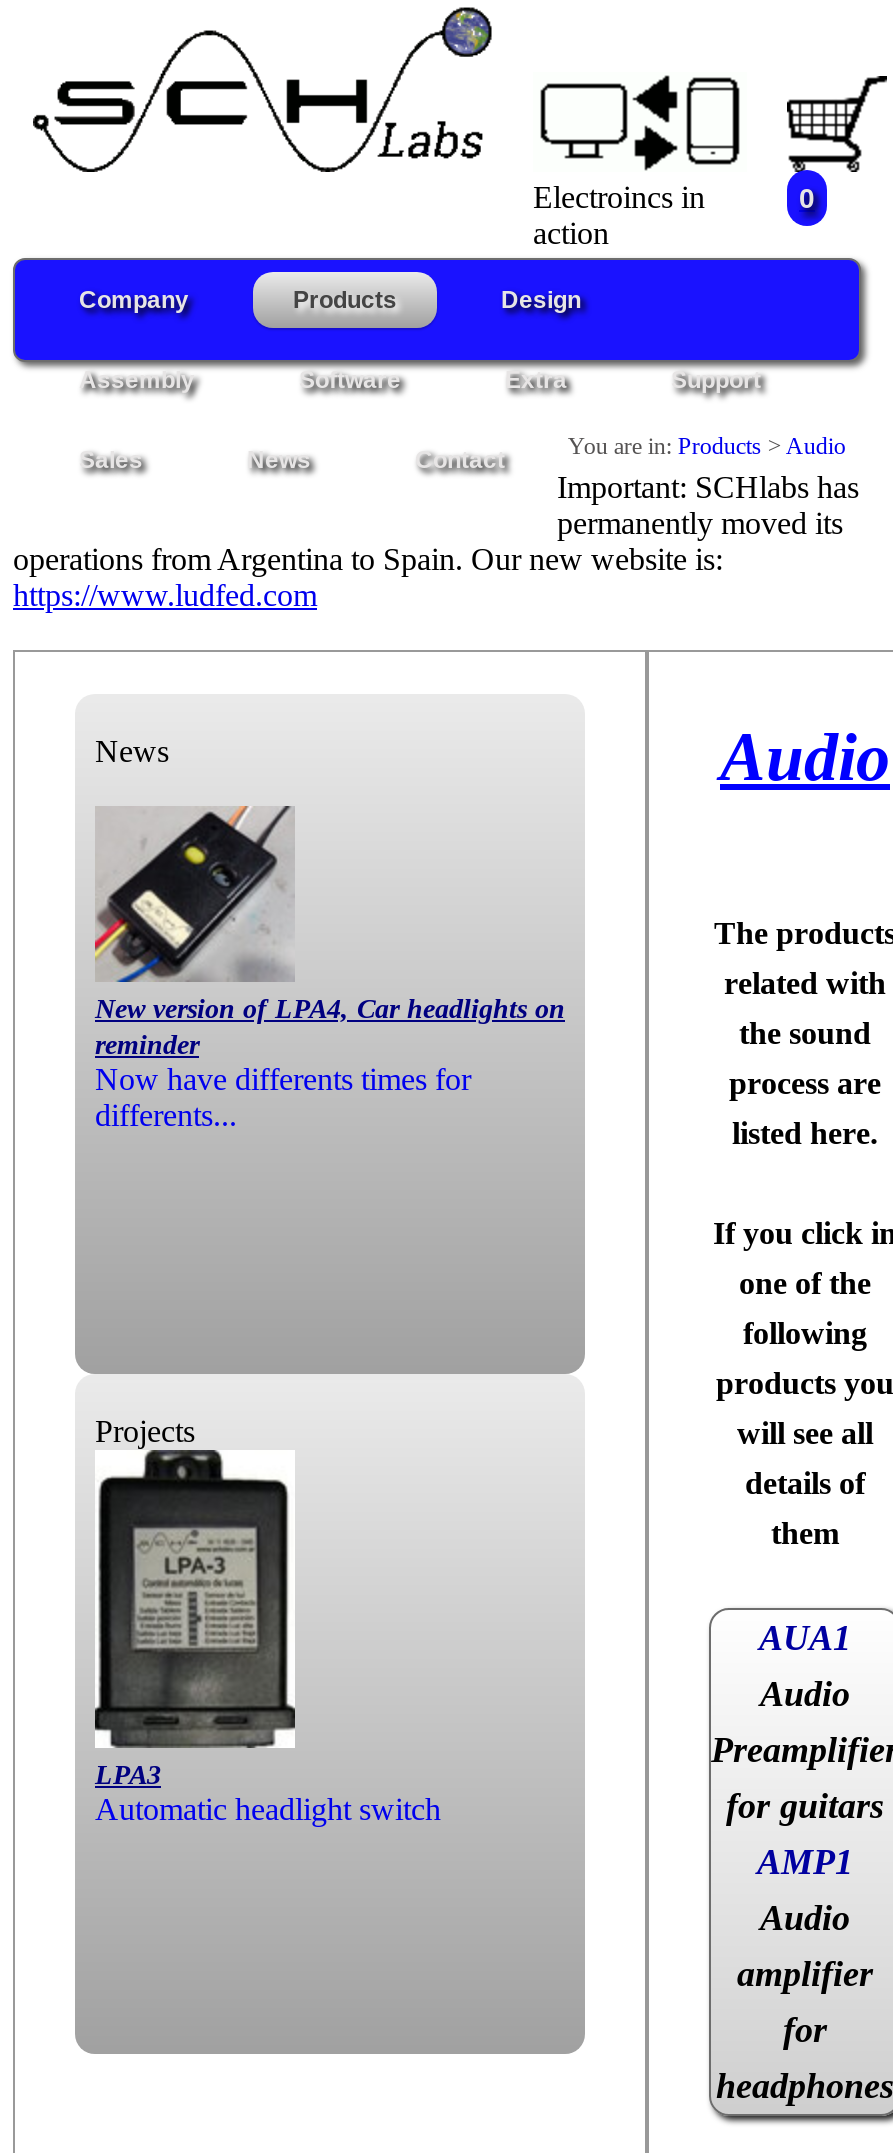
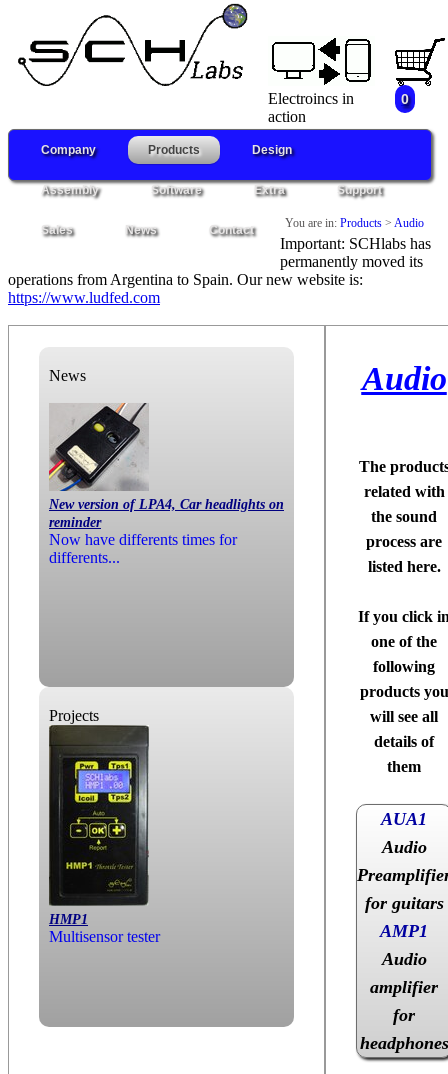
- [image]
- LPA3
- Automatic headlight switch
+ [image]
+ HMP1
+ Multisensor tester
